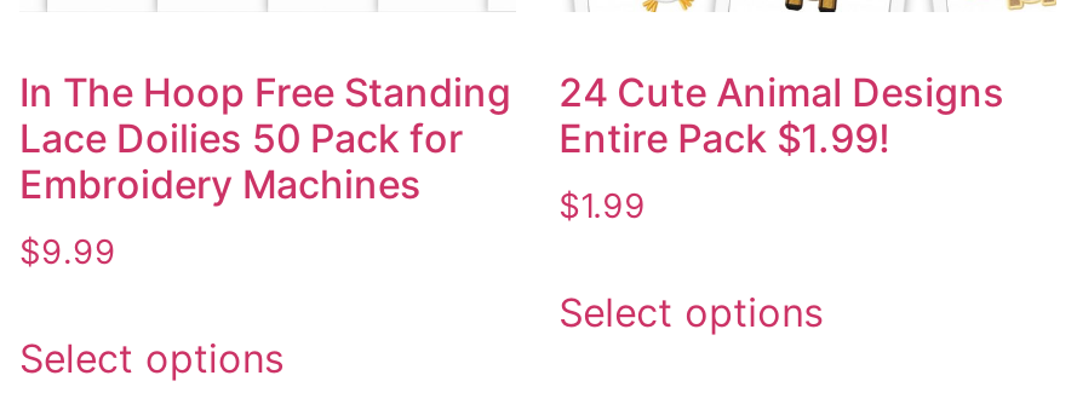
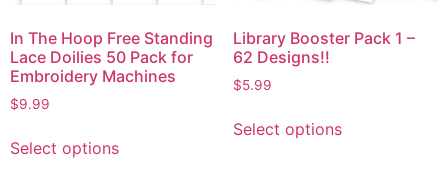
- 24 Cute Animal Designs
- Entire Pack $1.99!
+ Library Booster Pack 1 –
+ 62 Designs!!

- $1.99
+ $5.99
